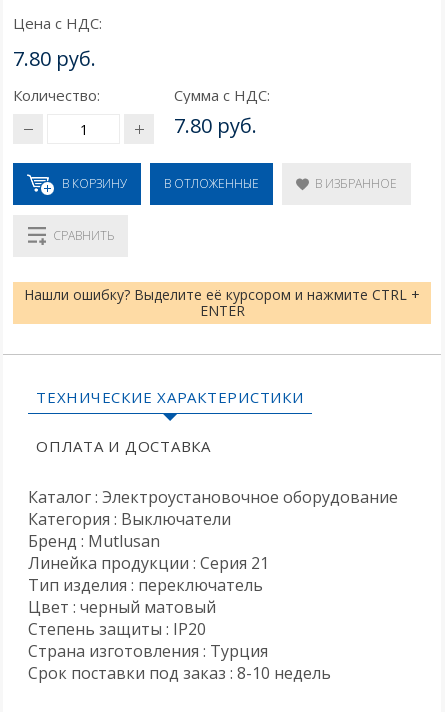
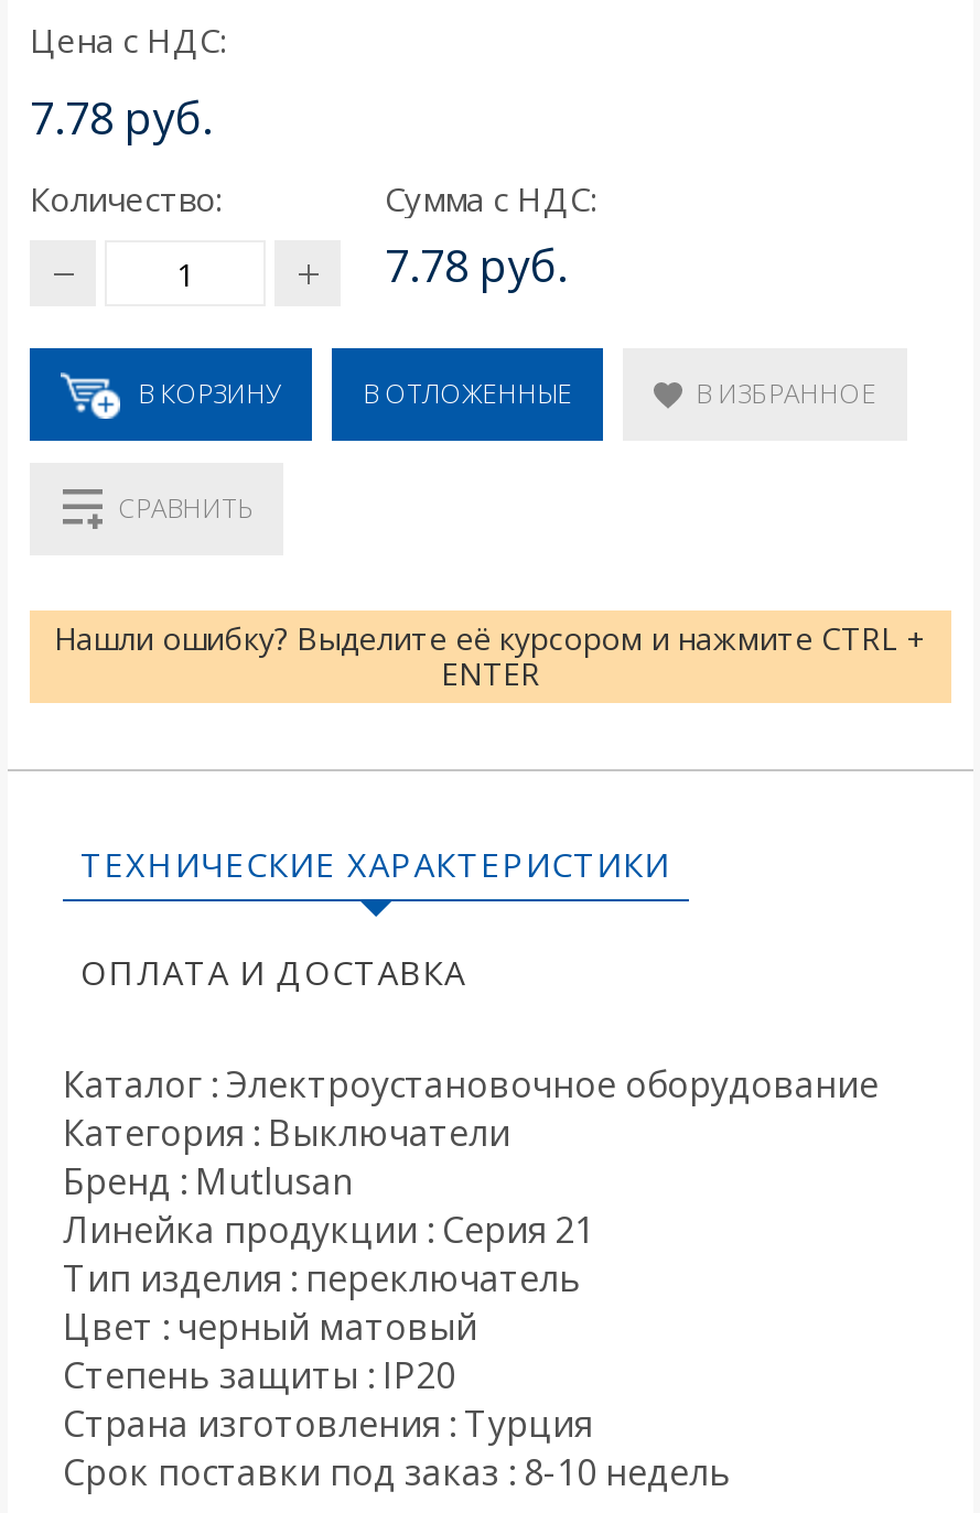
- 7.80 руб.
+ 7.78 руб.

- 7.80 руб.
+ 7.78 руб.
